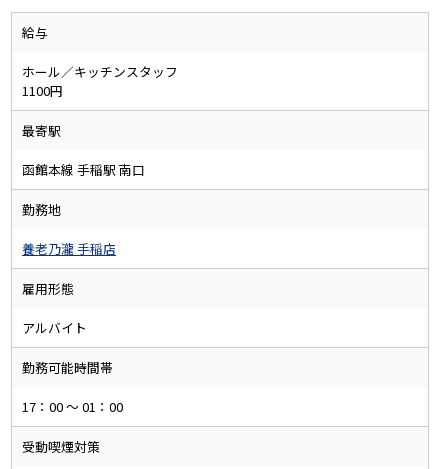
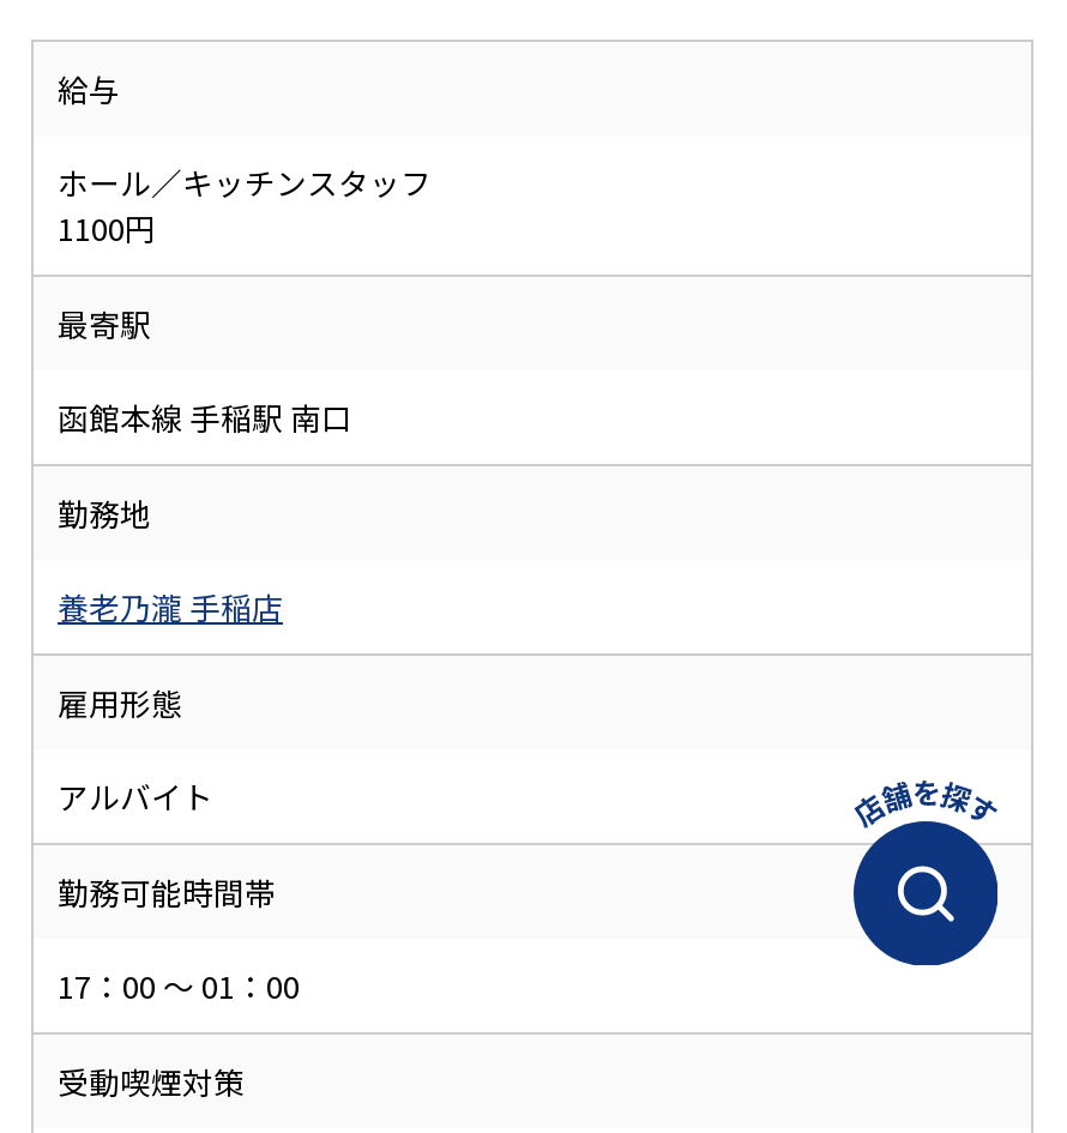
+ [image]
